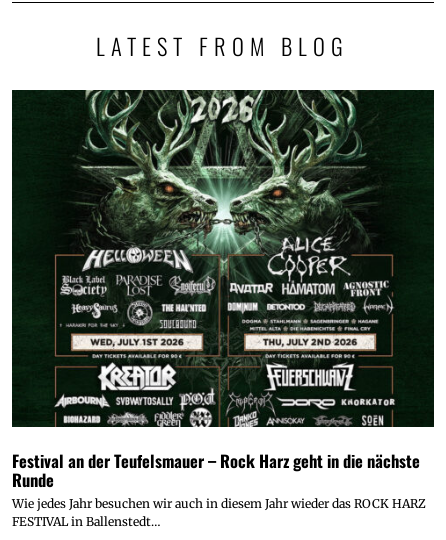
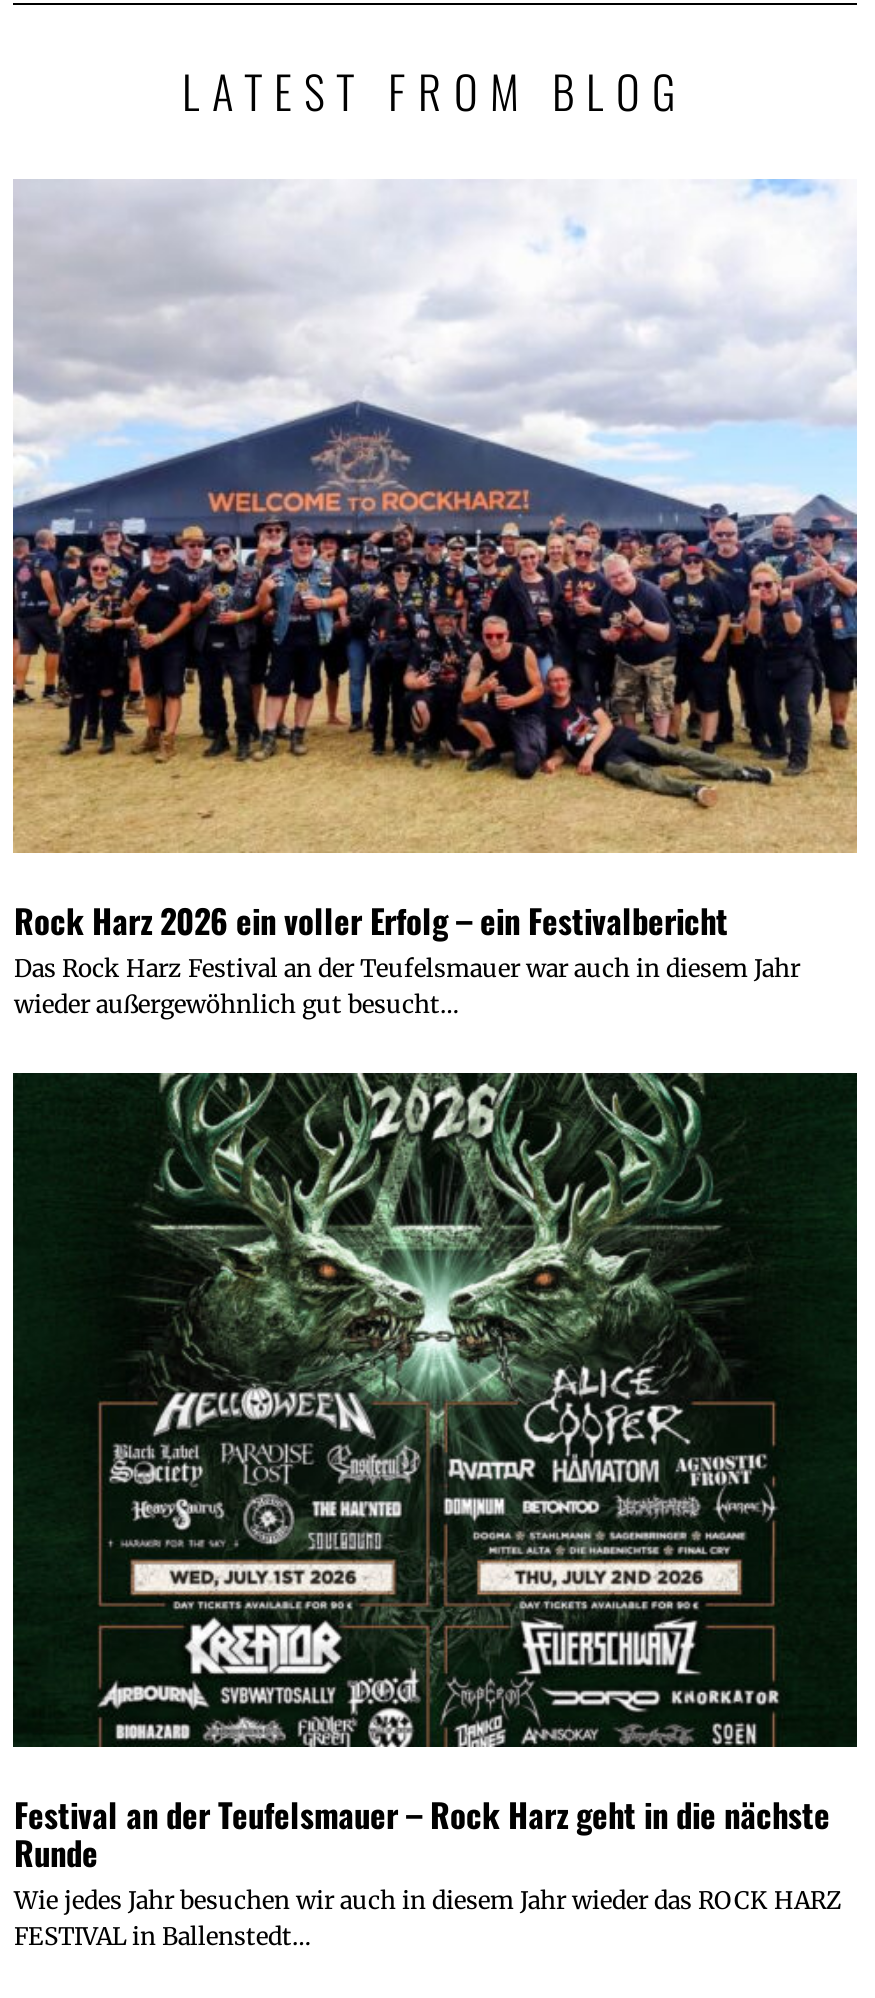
+ [image]
+ Rock Harz 2026 ein voller Erfolg – ein Festivalbericht
+ Das Rock Harz Festival an der Teufelsmauer war auch in diesem Jahr
+ wieder außergewöhnlich gut besucht…
